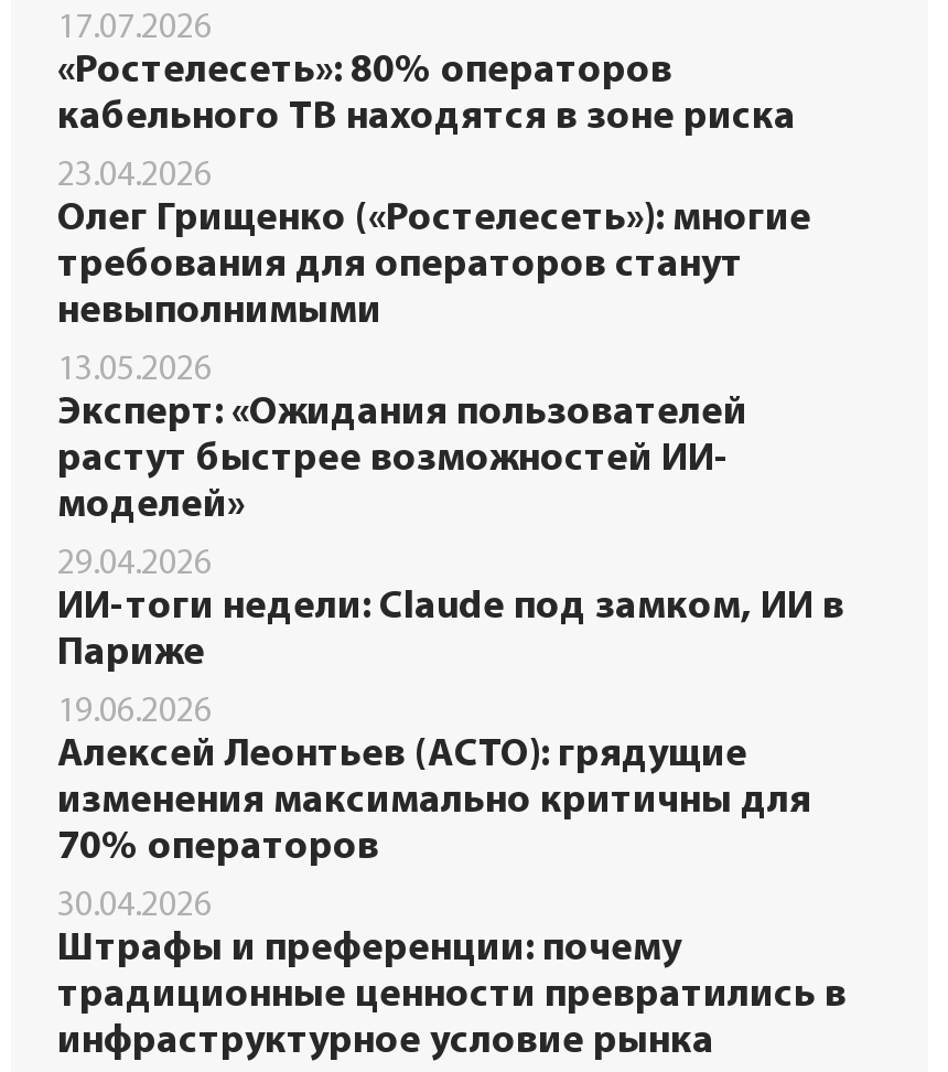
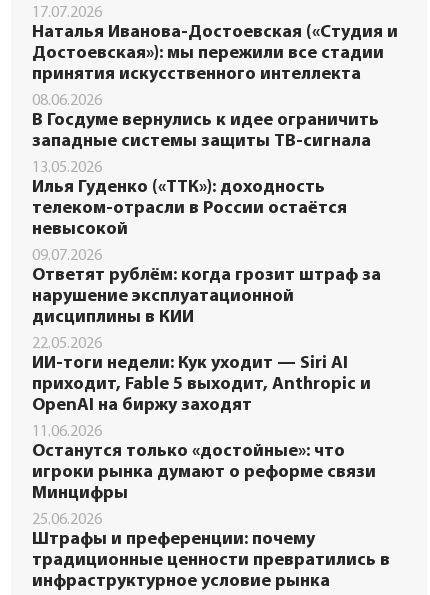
- «Ростелесеть»: 80% операторов
- кабельного ТВ находятся в зоне риска
+ Наталья Иванова-Достоевская («Студия и
+ Достоевская»): мы пережили все стадии
+ принятия искусственного интеллекта

- 23.04.2026
- Олег Грищенко («Ростелесеть»): многие
- требования для операторов станут
- невыполнимыми
+ 08.06.2026
+ В Госдуме вернулись к идее ограничить
+ западные системы защиты ТВ-сигнала

- Эксперт: «Ожидания пользователей
- растут быстрее возможностей ИИ-
- моделей»
- 29.04.2026
- ИИ-тоги недели: Claude под замком, ИИ в
- Париже
- 19.06.2026
- Алексей Леонтьев (АСТО): грядущие
- изменения максимально критичны для
- 70% операторов
- 30.04.2026
+ Илья Гуденко («ТТК»): доходность
+ телеком-отрасли в России остаётся
+ невысокой
+ 09.07.2026
+ Ответят рублём: когда грозит штраф за
+ нарушение эксплуатационной
+ дисциплины в КИИ
+ 22.05.2026
+ ИИ-тоги недели: Кук уходит — Siri AI
+ приходит, Fable 5 выходит, Anthropic и
+ OpenAI на биржу заходят
+ 11.06.2026
+ Останутся только «достойные»: что
+ игроки рынка думают о реформе связи
+ Минцифры
+ 25.06.2026
